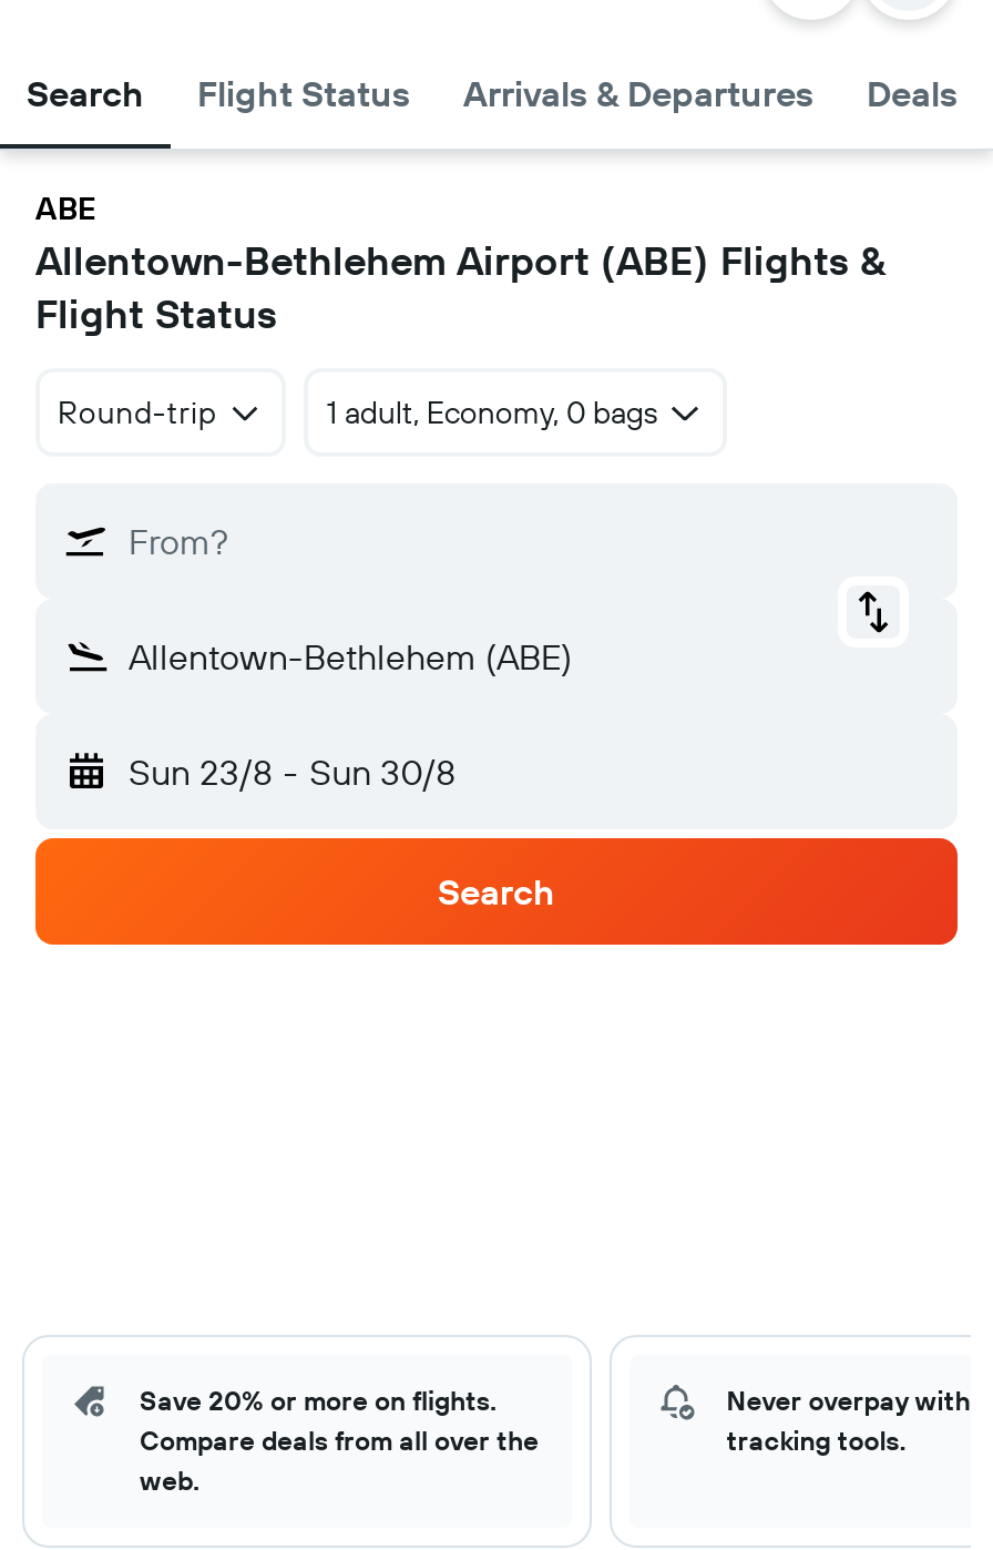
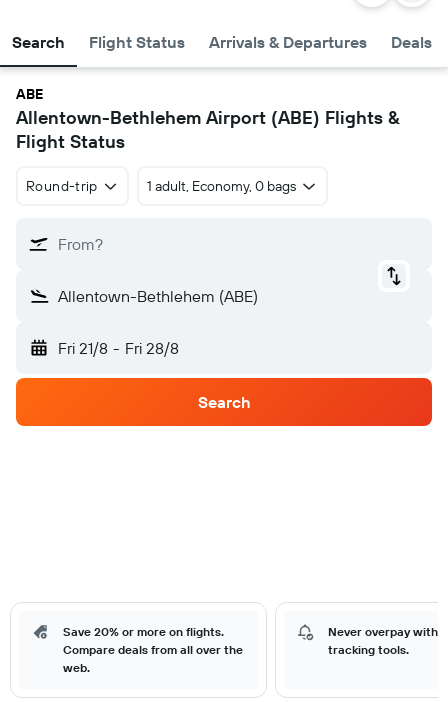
- Sun 23/8 - Sun 30/8
+ Fri 21/8 - Fri 28/8
